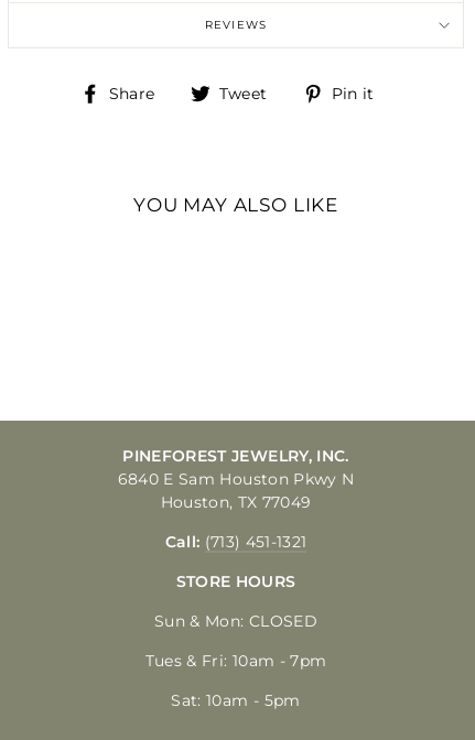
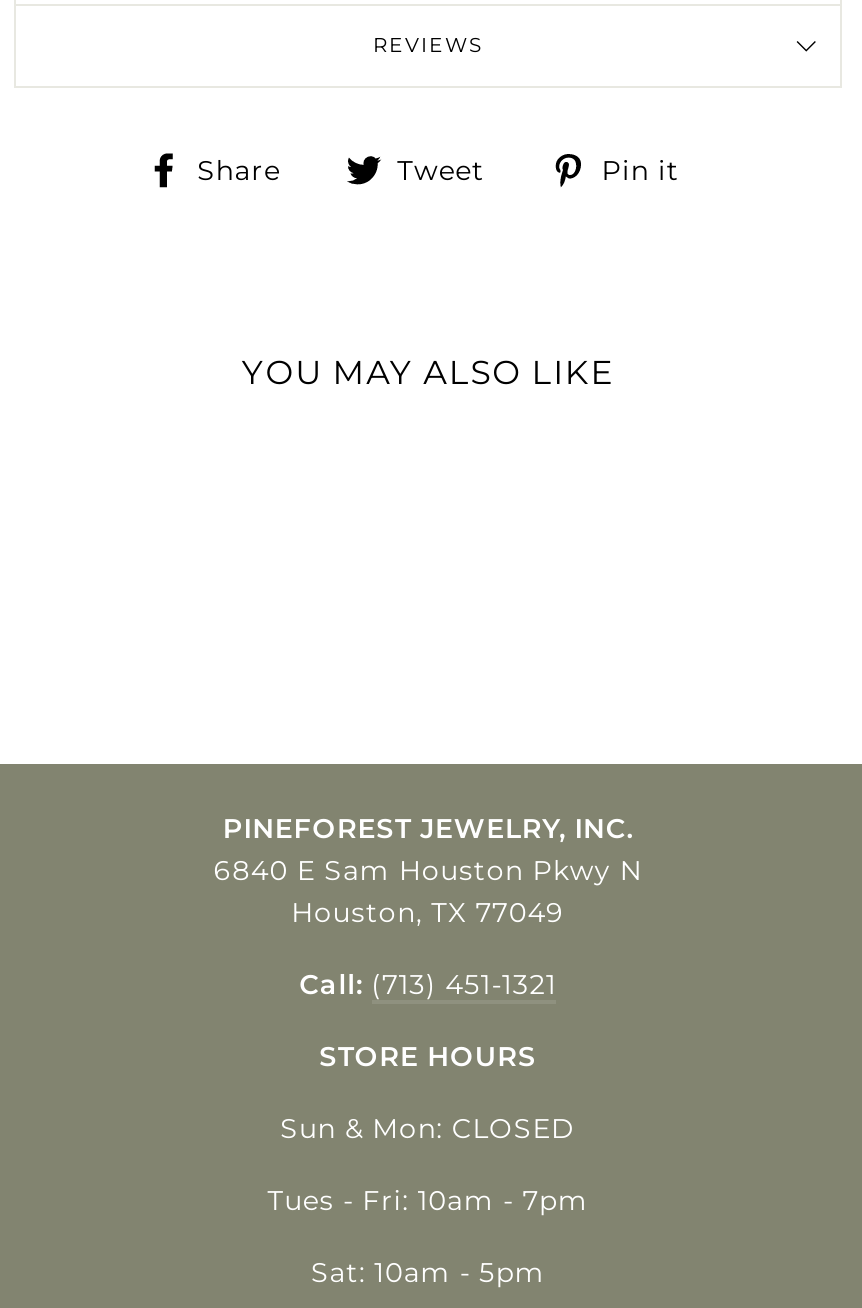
- Tues & Fri: 10am - 7pm
+ Tues - Fri: 10am - 7pm
